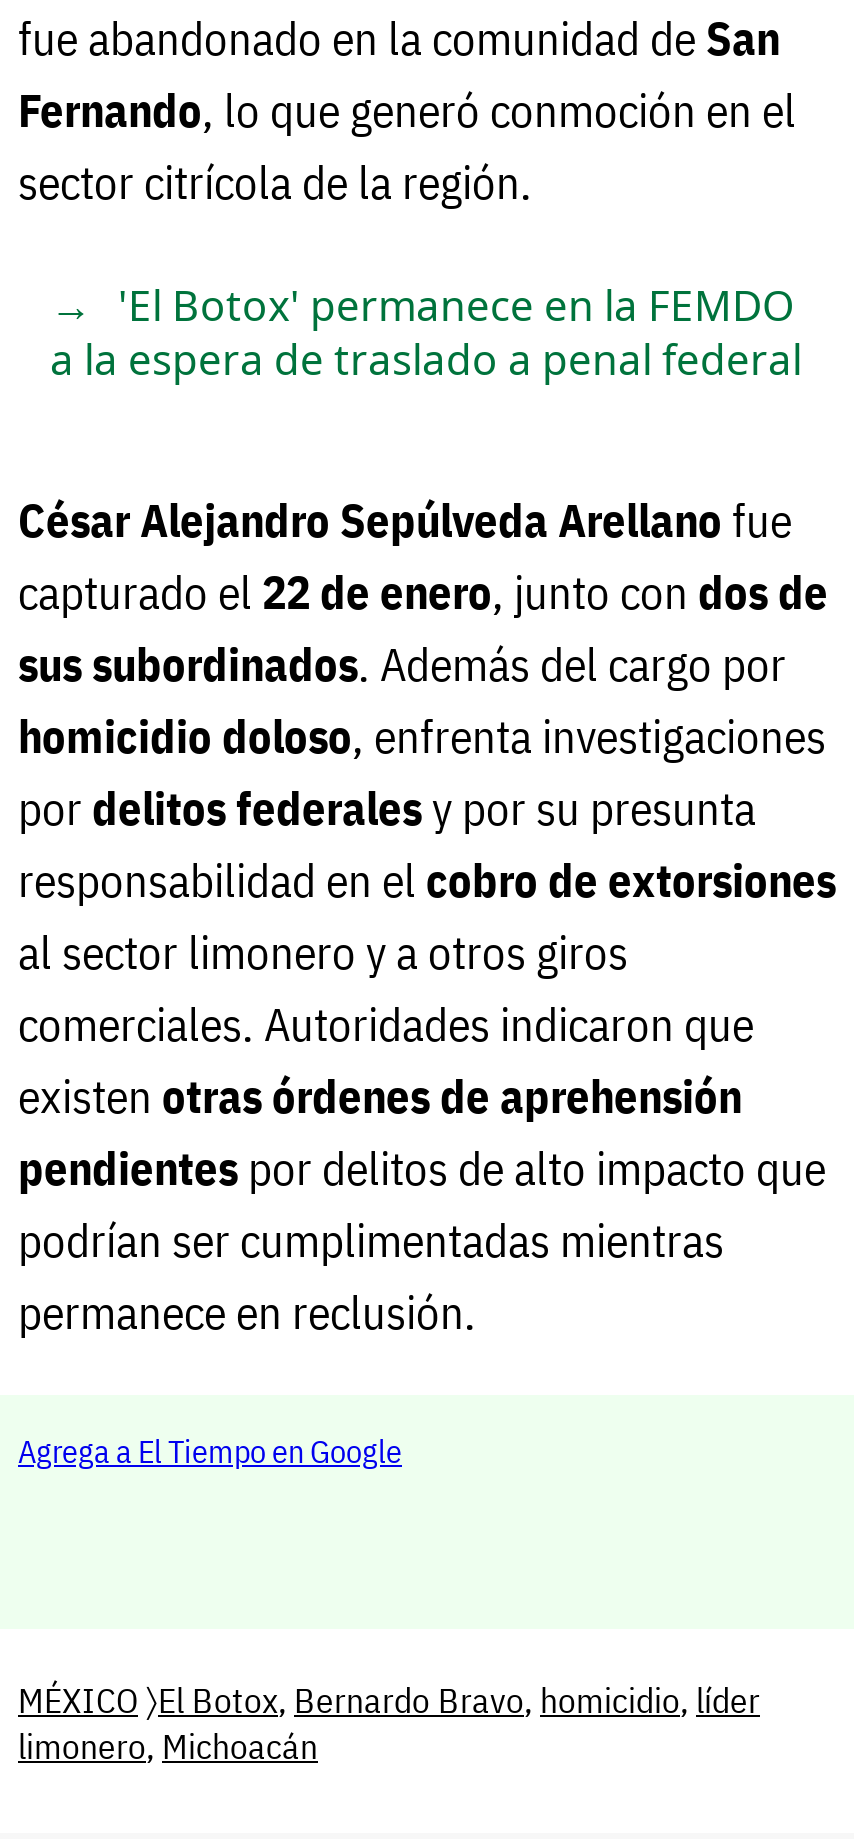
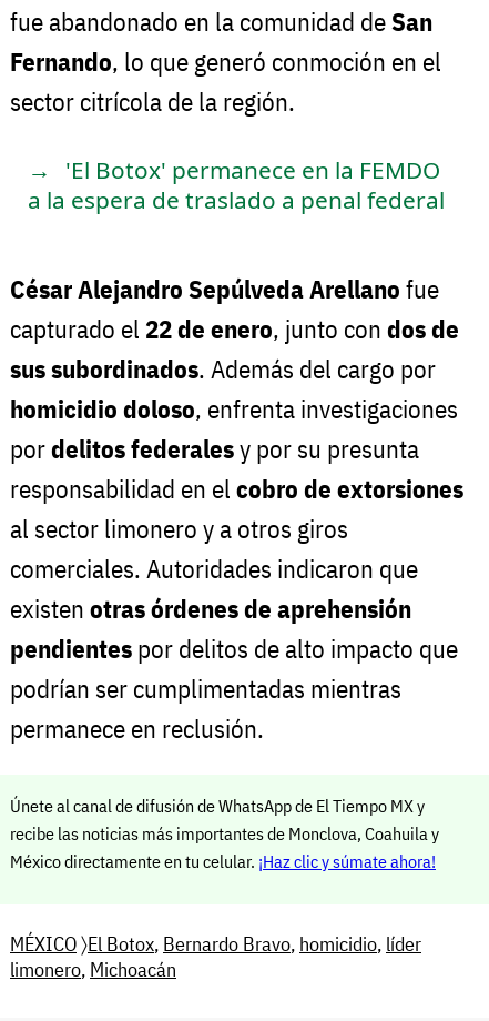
- Agrega a El Tiempo en Google
+ Únete al canal de difusión de WhatsApp de El Tiempo MX y
+ recibe las noticias más importantes de Monclova, Coahuila y
+ México directamente en tu celular. ¡Haz clic y súmate ahora!
